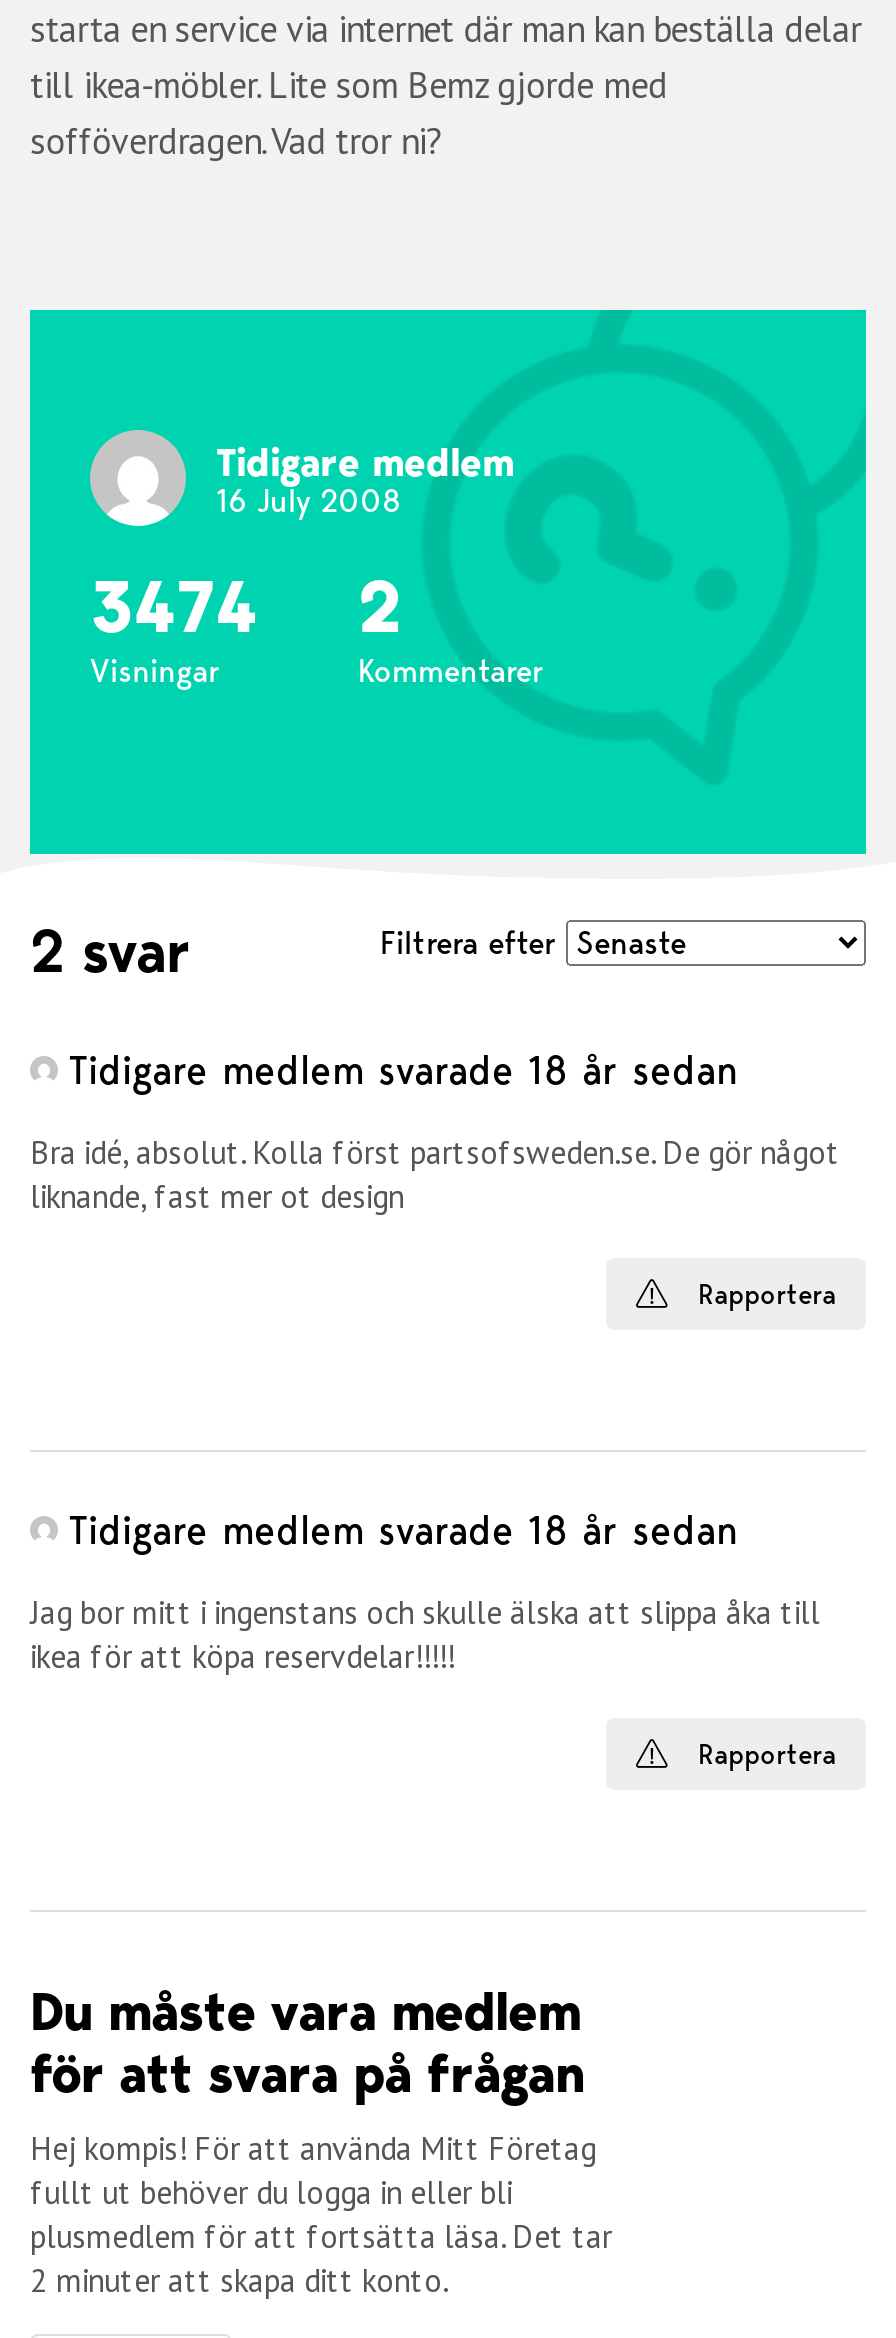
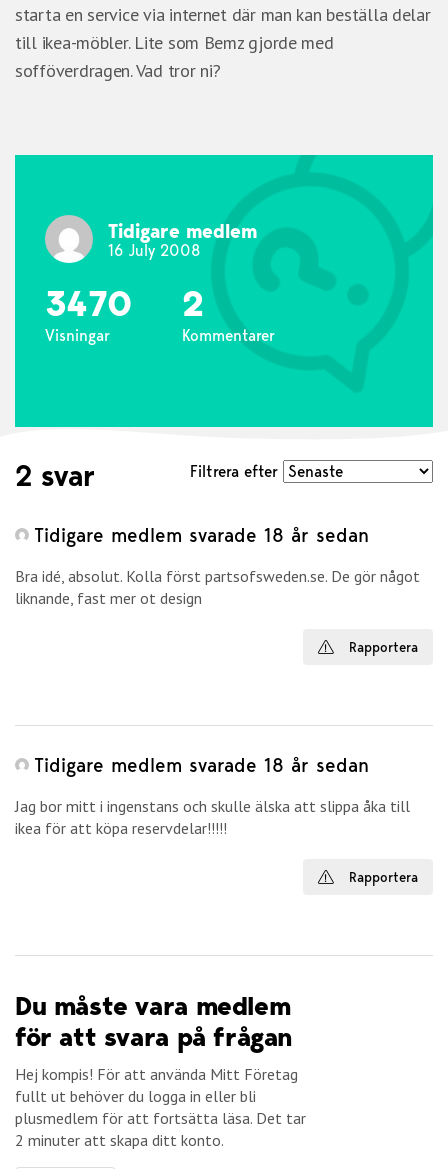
- 3474 2
+ 3470 2
